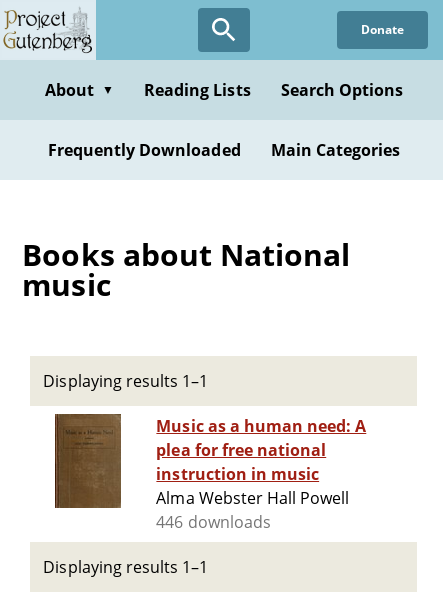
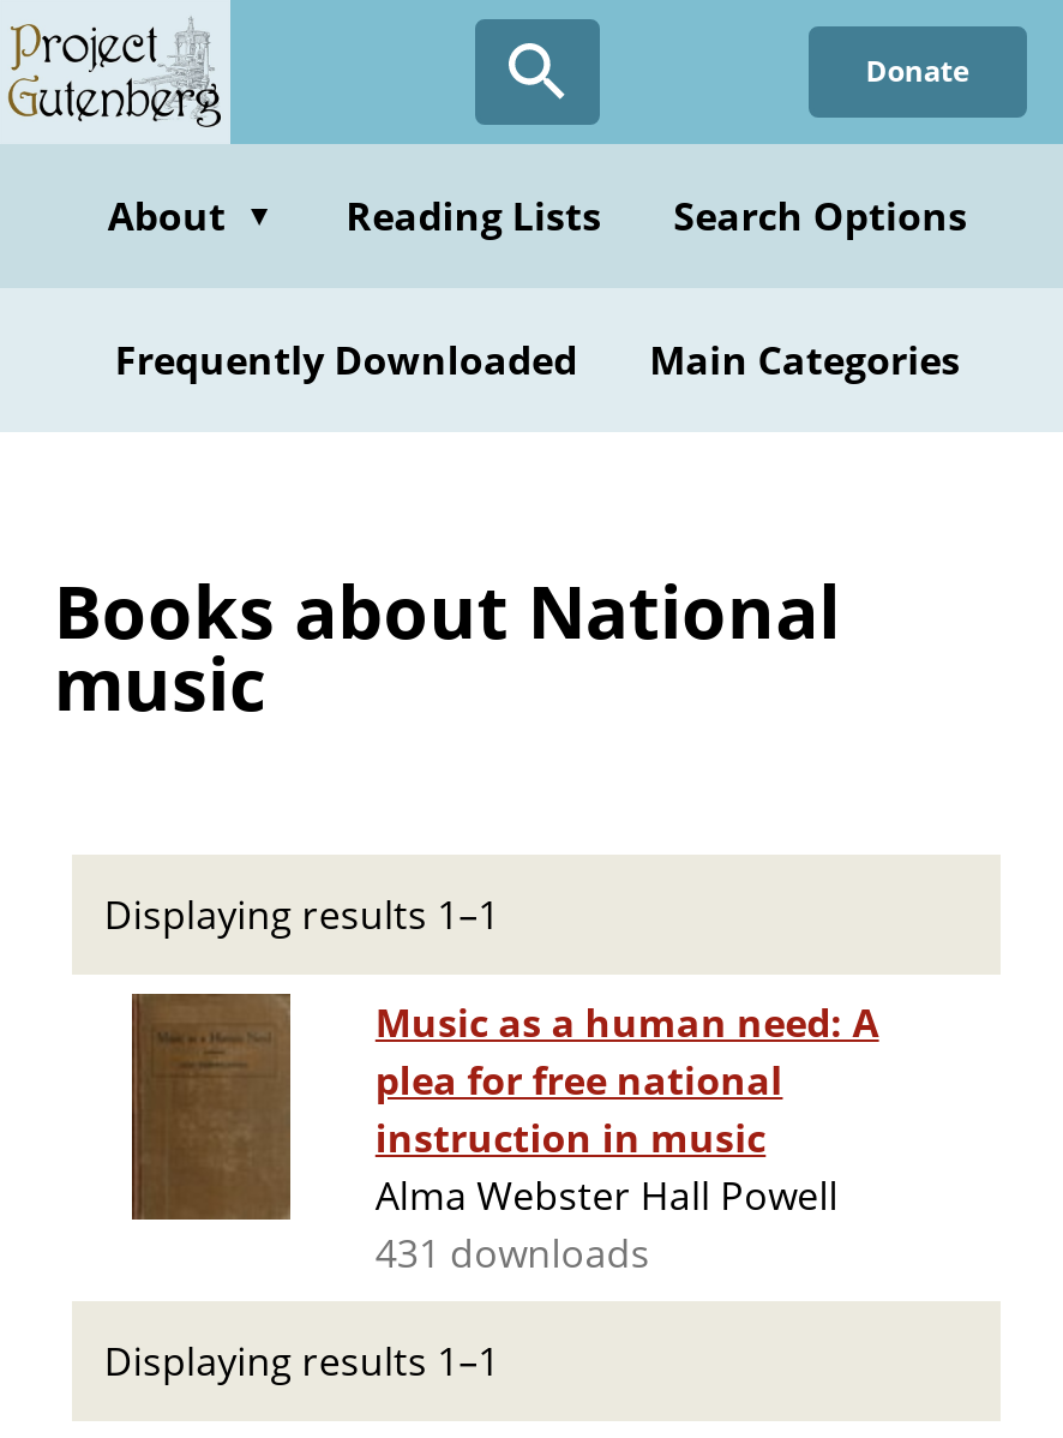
- 446 downloads
+ 431 downloads
